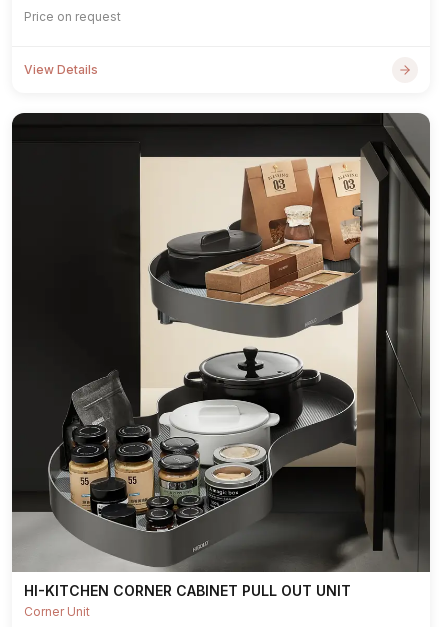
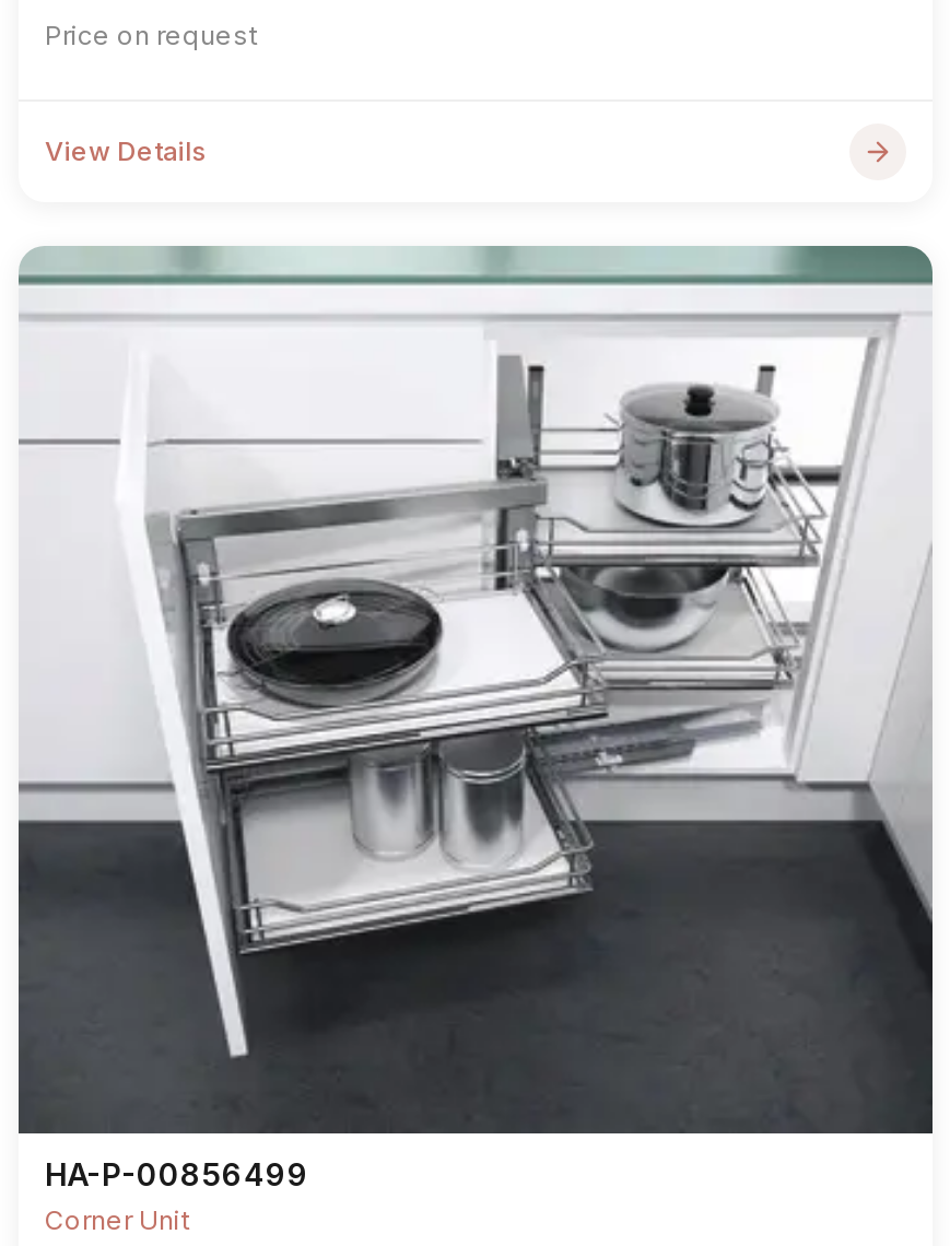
- [image]
- HI-KITCHEN CORNER CABINET PULL OUT UNIT
+ [image]
+ HA-P-00856499
